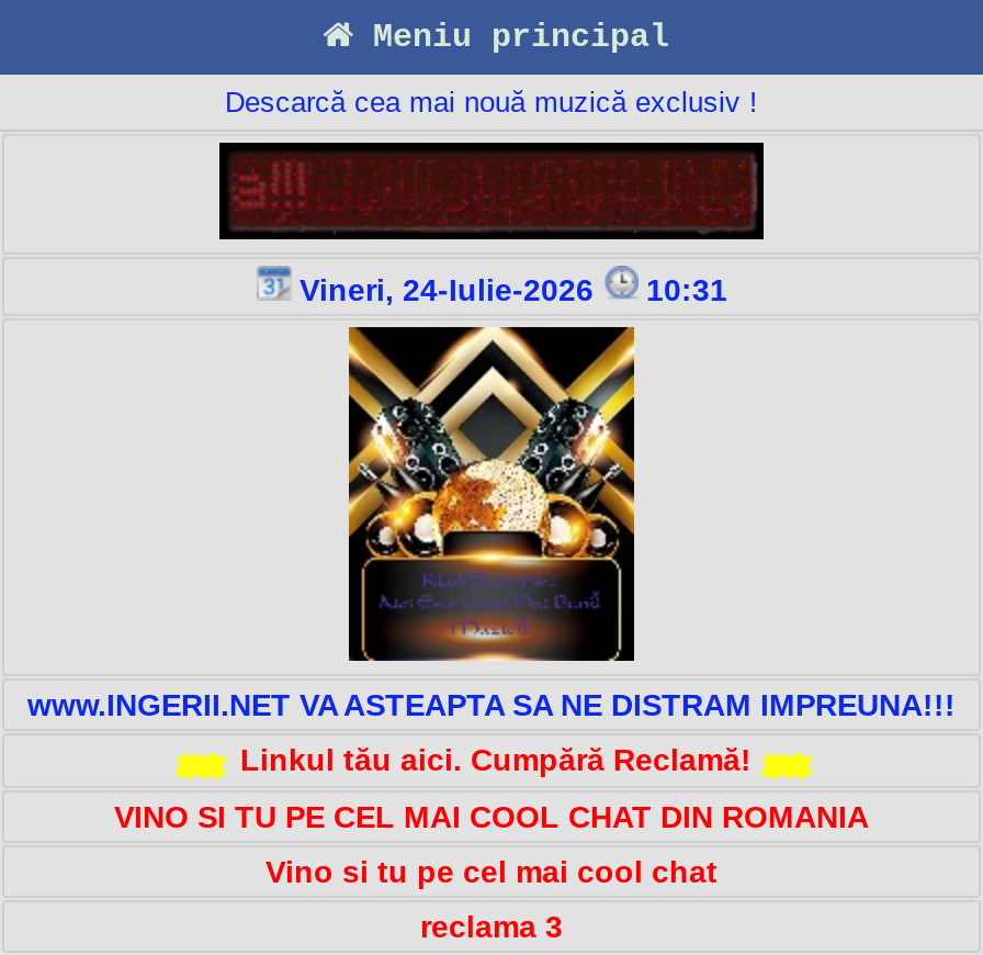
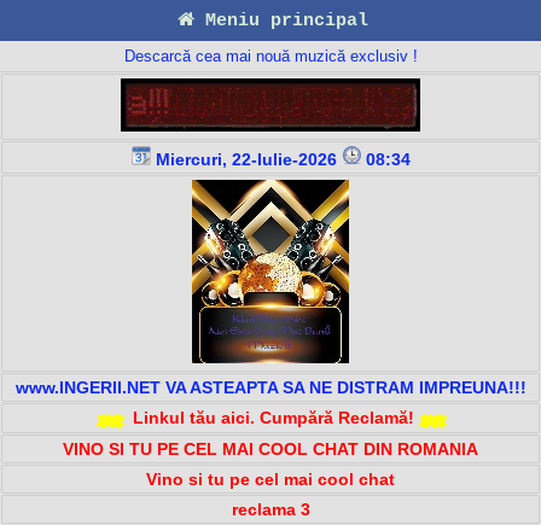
- Vineri, 24-Iulie-2026
- 10:31
+ Miercuri, 22-Iulie-2026
+ 08:34
